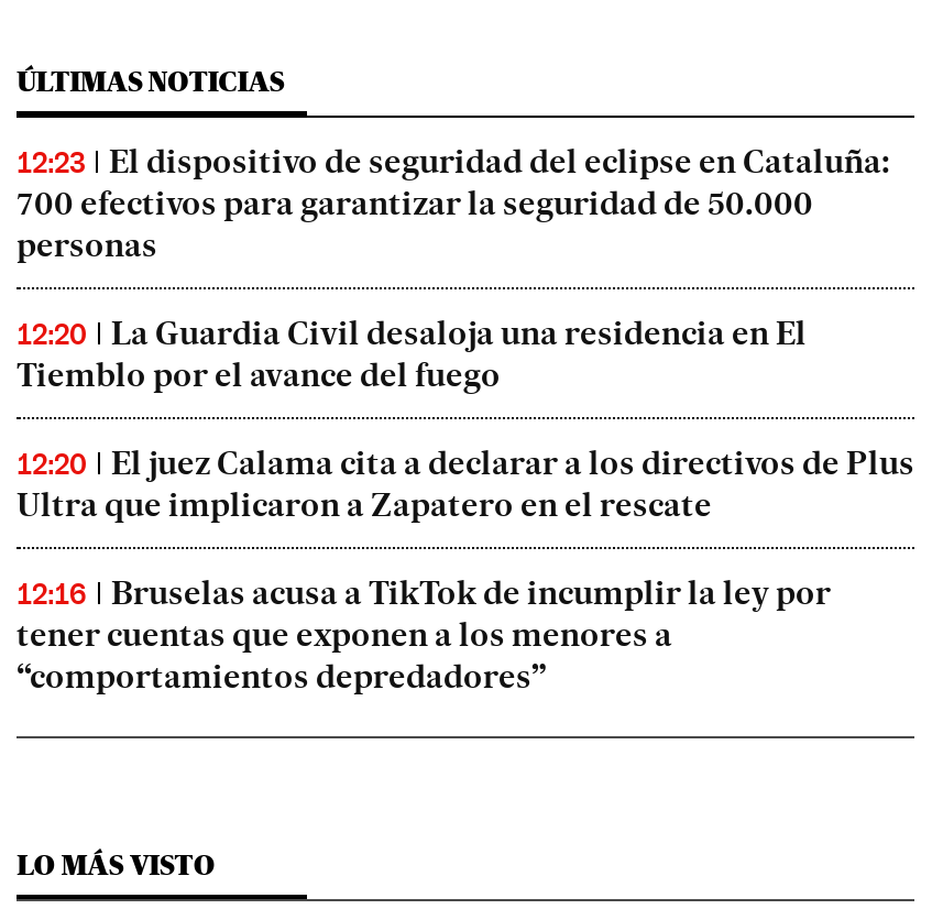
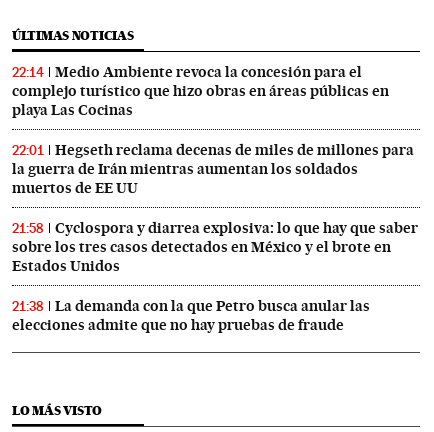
- 12:23
- El dispositivo de seguridad del eclipse en Cataluña:
- 700 efectivos para garantizar la seguridad de 50.000
- personas
+ 22:14
+ Medio Ambiente revoca la concesión para el
+ complejo turístico que hizo obras en áreas públicas en
+ playa Las Cocinas

- 12:20
- La Guardia Civil desaloja una residencia en El
- Tiemblo por el avance del fuego
+ 22:01
+ Hegseth reclama decenas de miles de millones para
+ la guerra de Irán mientras aumentan los soldados
+ muertos de EE UU

- 12:20
- El juez Calama cita a declarar a los directivos de Plus
- Ultra que implicaron a Zapatero en el rescate
+ 21:58
+ Cyclospora y diarrea explosiva: lo que hay que saber
+ sobre los tres casos detectados en México y el brote en
+ Estados Unidos

- 12:16
- Bruselas acusa a TikTok de incumplir la ley por
- tener cuentas que exponen a los menores a
- “comportamientos depredadores”
+ 21:38
+ La demanda con la que Petro busca anular las
+ elecciones admite que no hay pruebas de fraude
